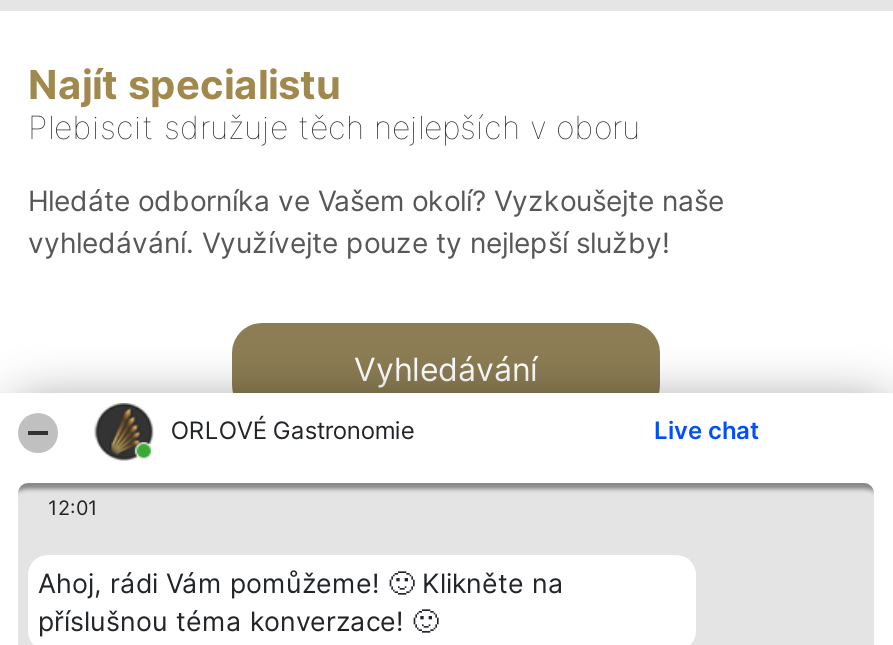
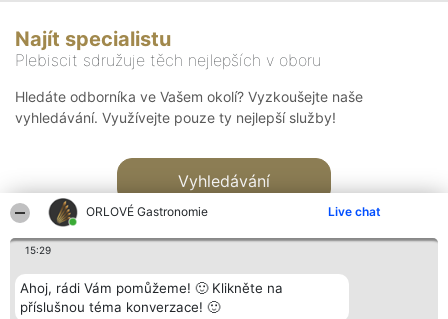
- 12:01
+ 15:29
